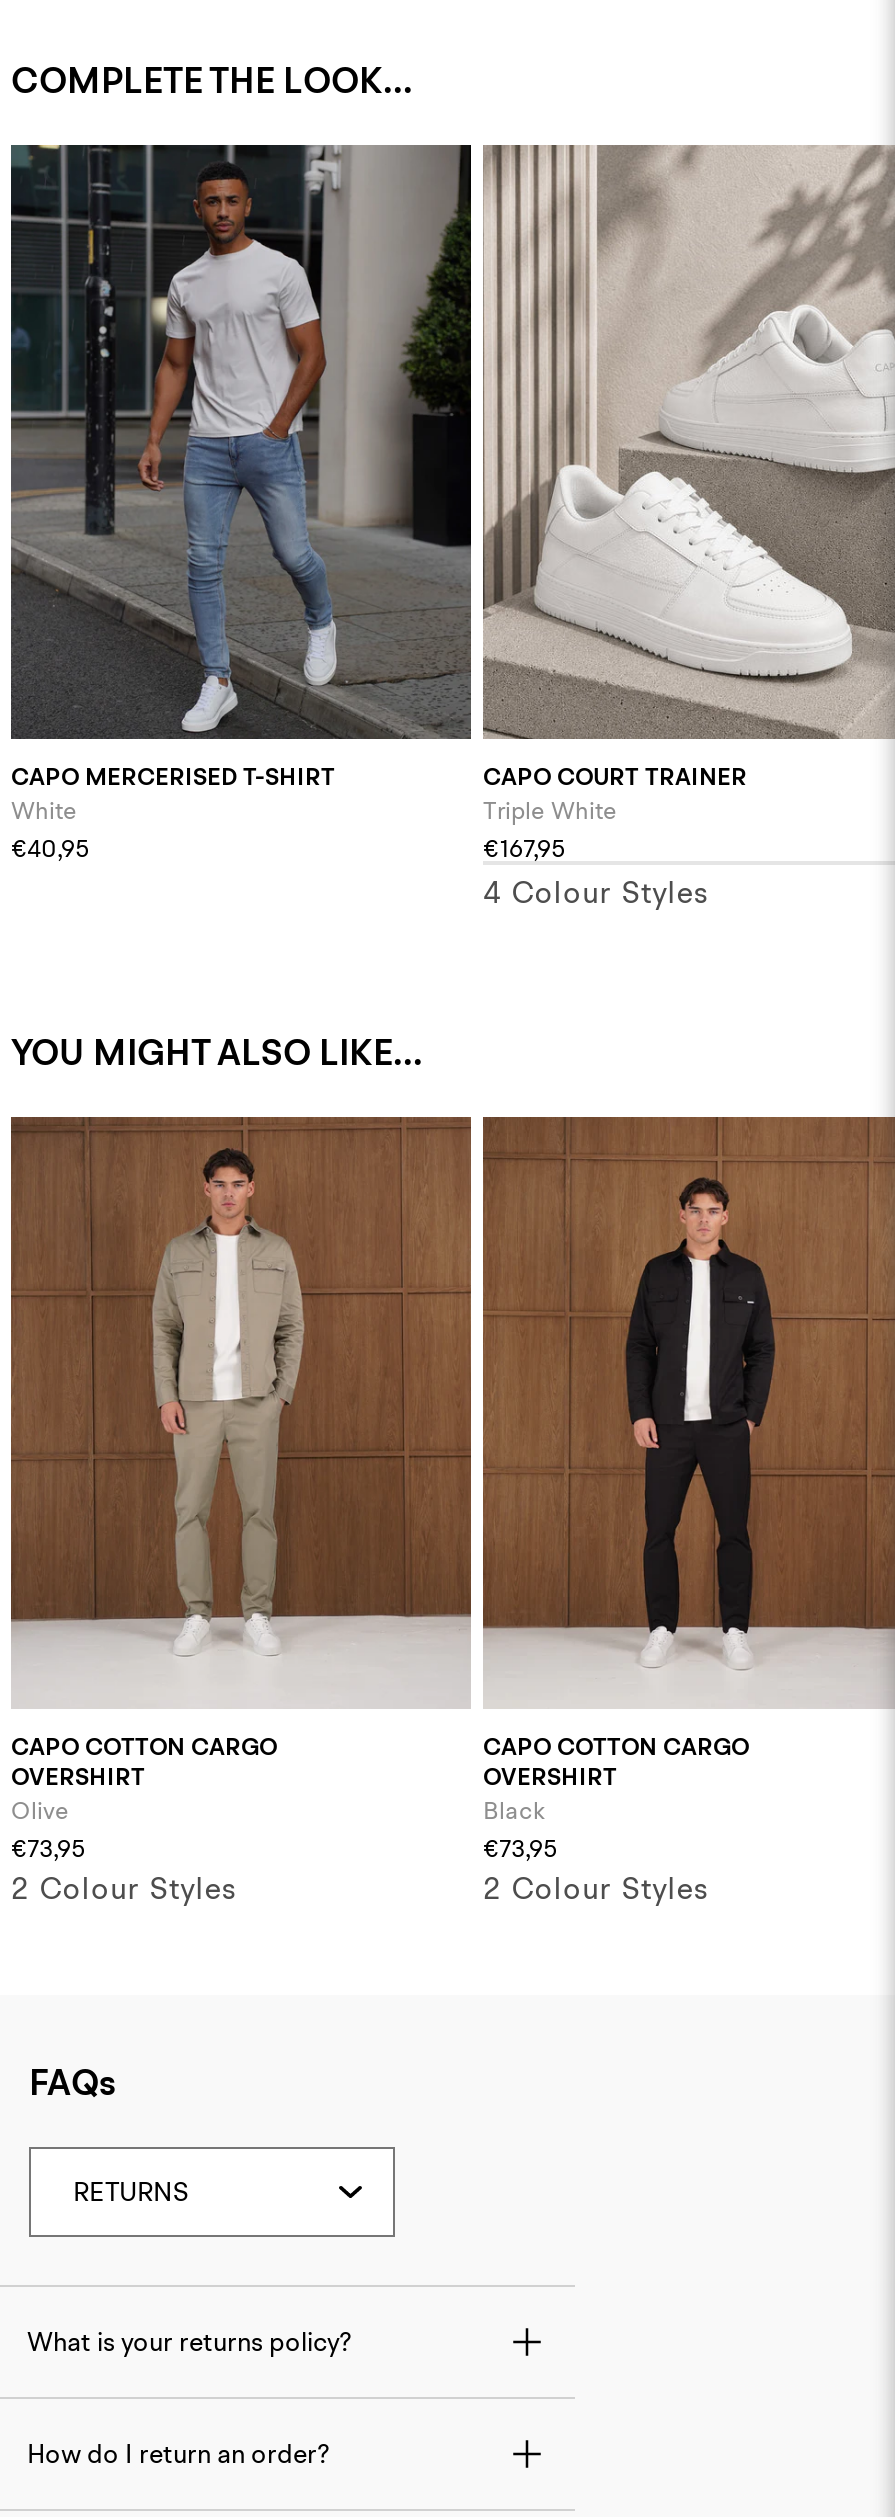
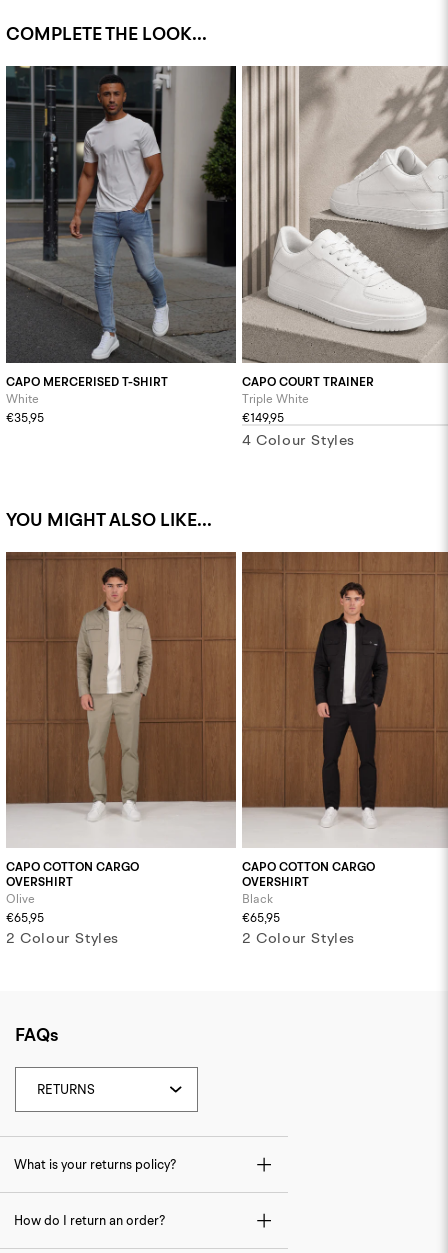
- €40,95
+ €35,95

- €167,95
+ €149,95

- €73,95
+ €65,95

- €73,95
+ €65,95
